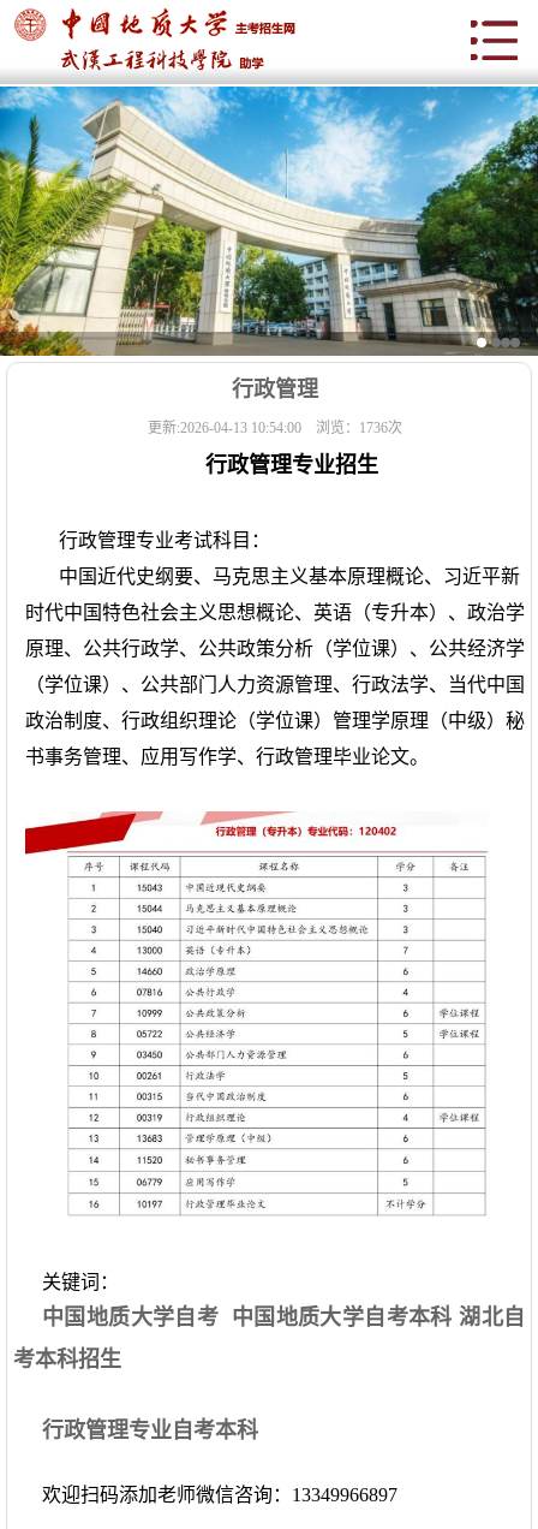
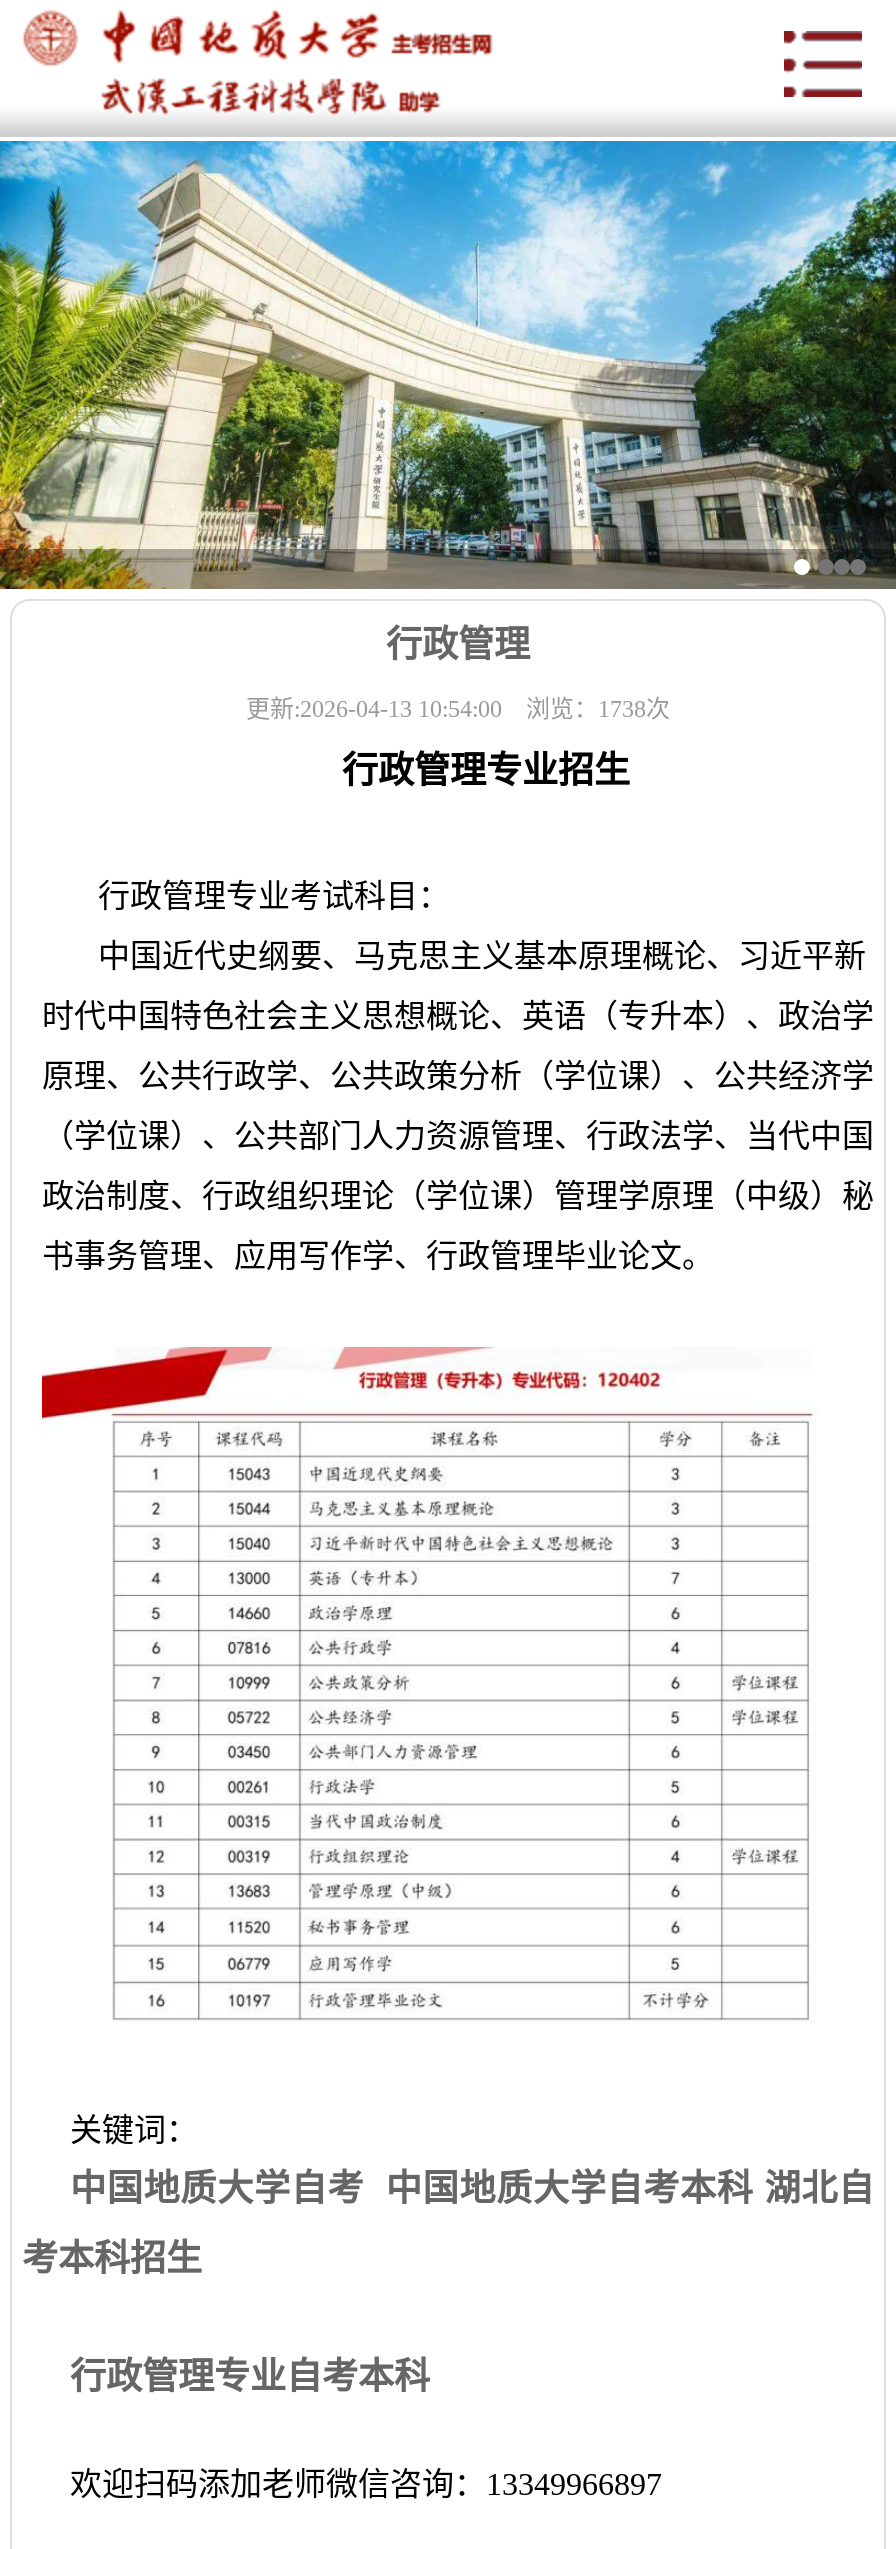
- 更新:2026-04-13 10:54:00 浏览：1736次
+ 更新:2026-04-13 10:54:00 浏览：1738次
